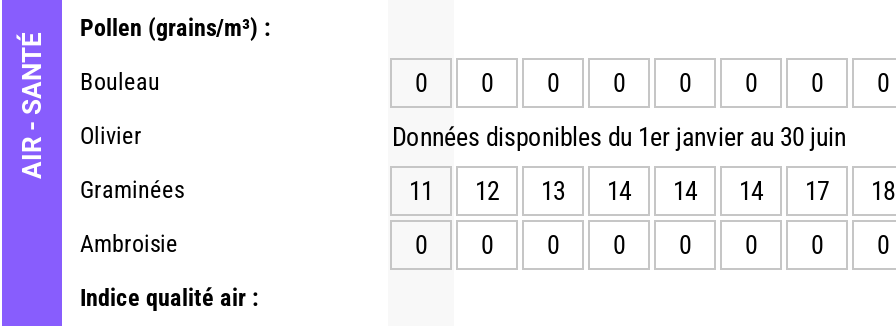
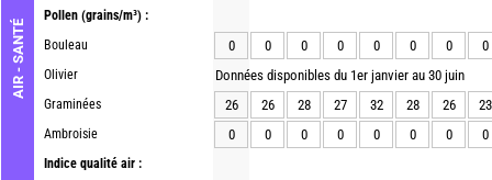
- 11
+ 26

- 12
+ 26

- 13
+ 28

- 14
+ 27

- 14
+ 32

- 14
+ 28

- 17
+ 26

- 18
+ 23
